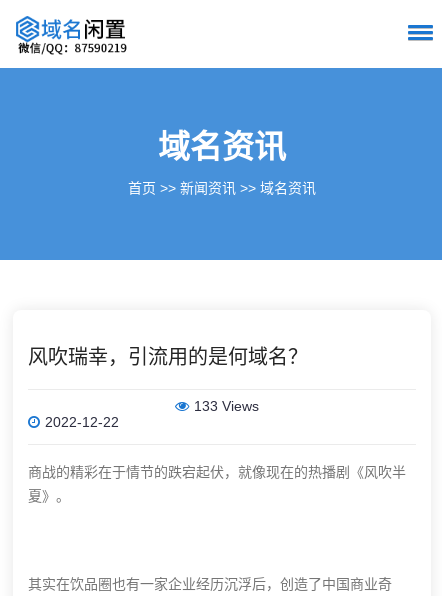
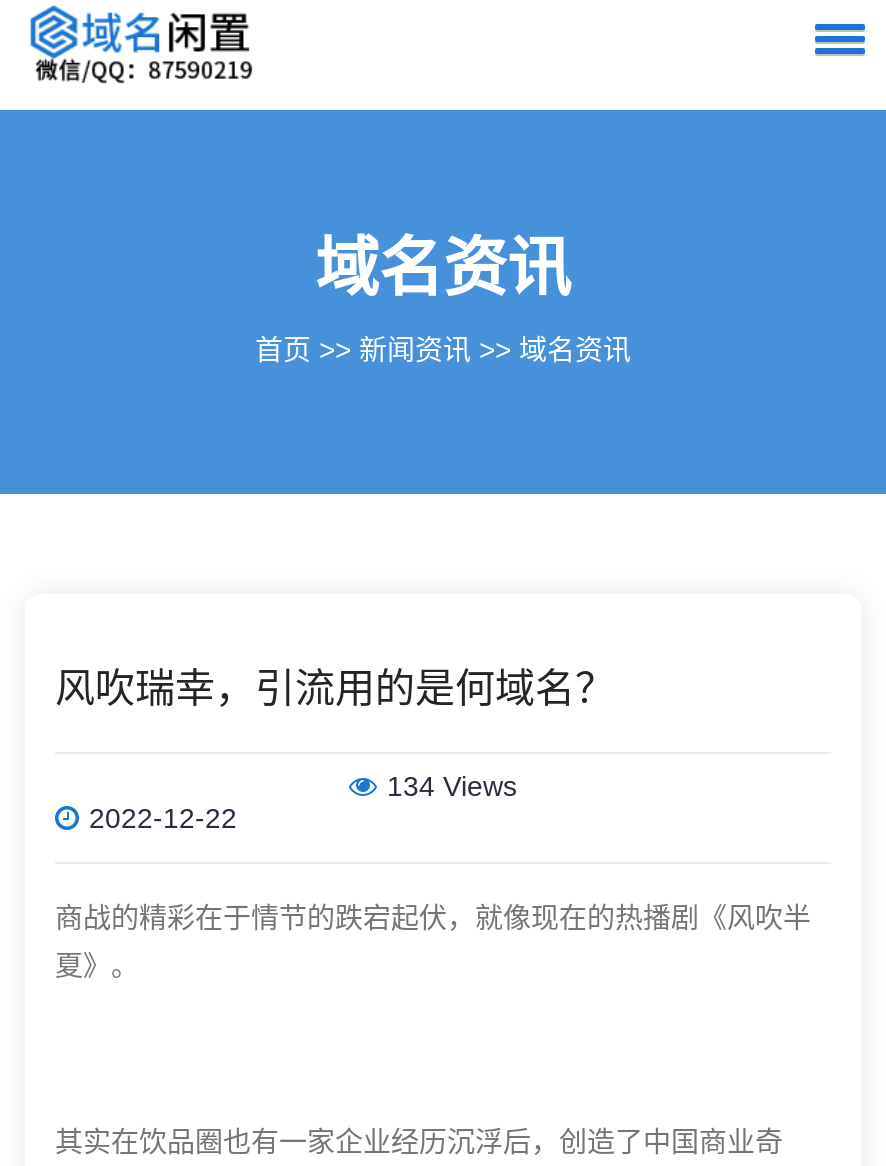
- 133 Views
+ 134 Views
